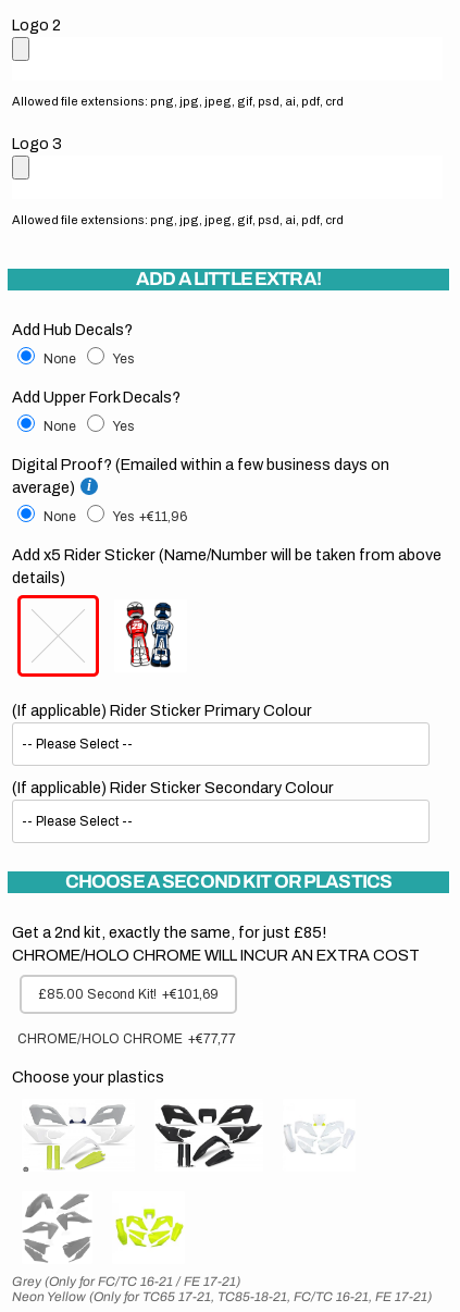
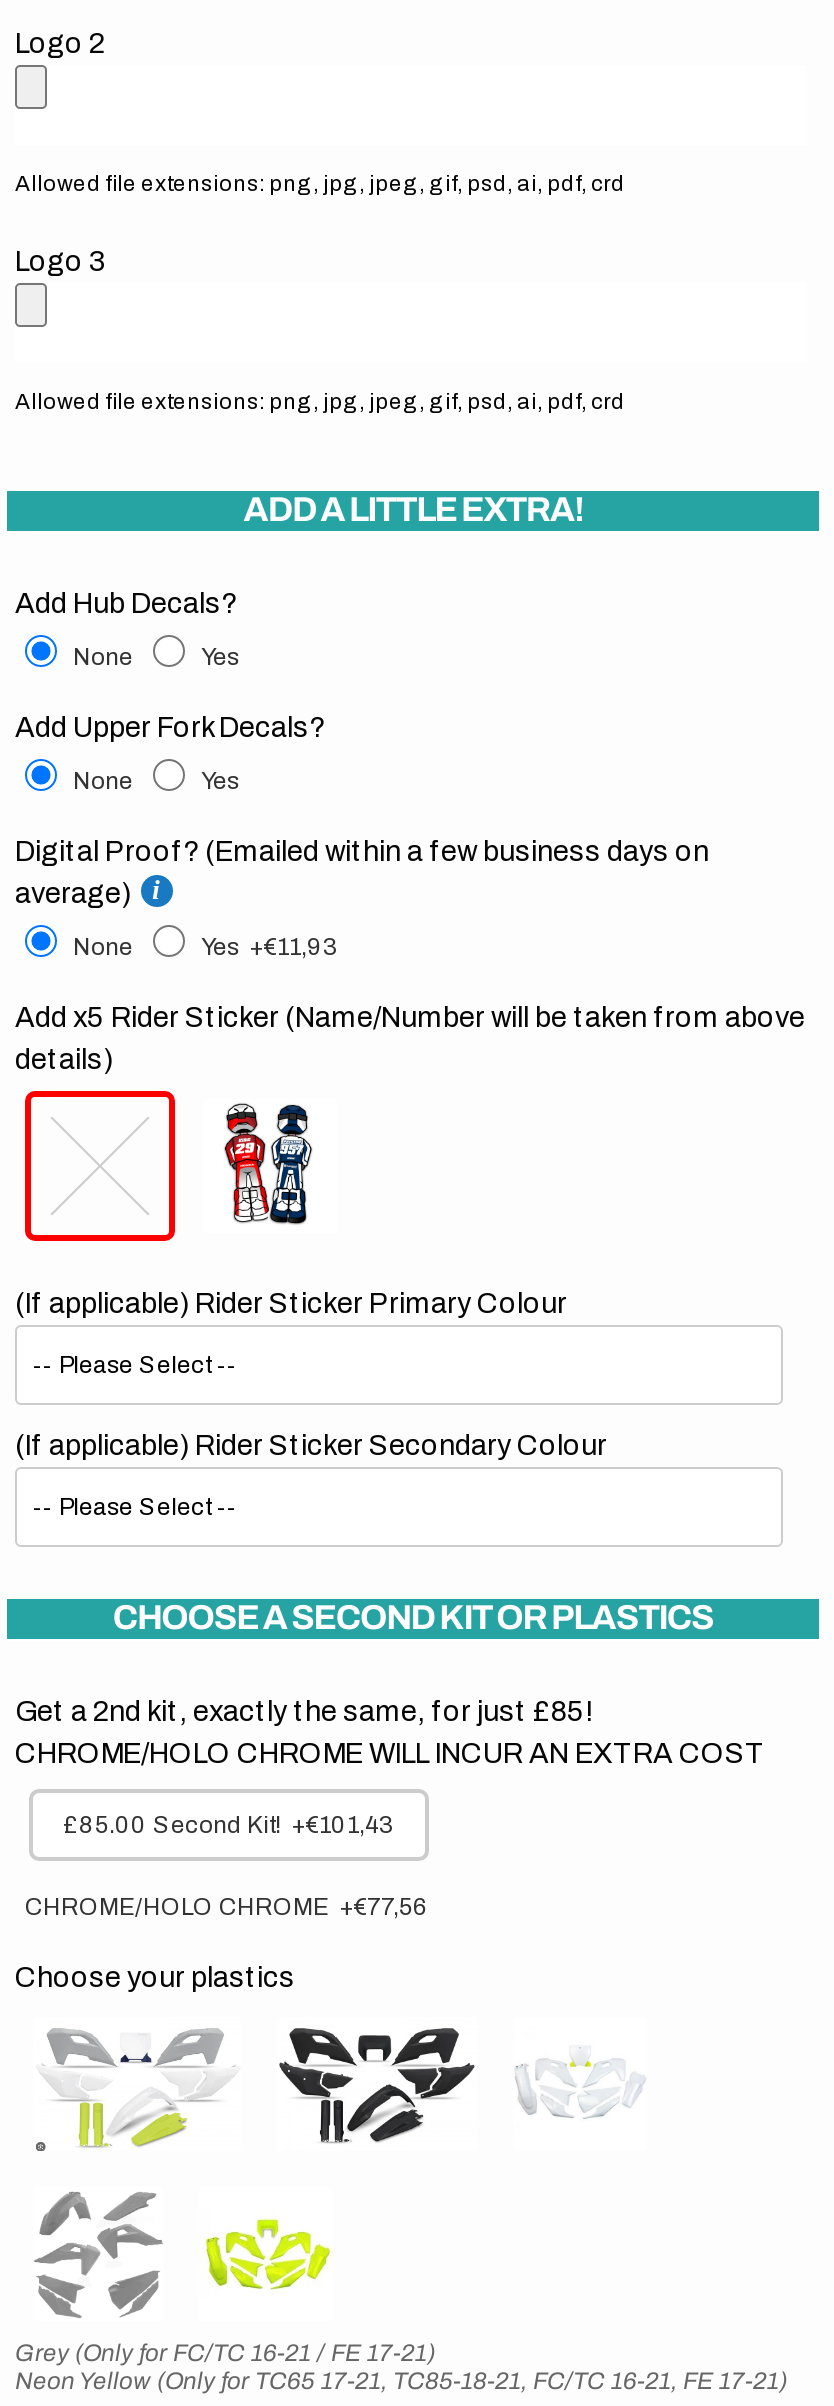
- Yes +€11,96
+ Yes +€11,93

- £85.00 Second Kit! +€101,69
+ £85.00 Second Kit! +€101,43

- CHROME/HOLO CHROME +€77,77
+ CHROME/HOLO CHROME +€77,56
